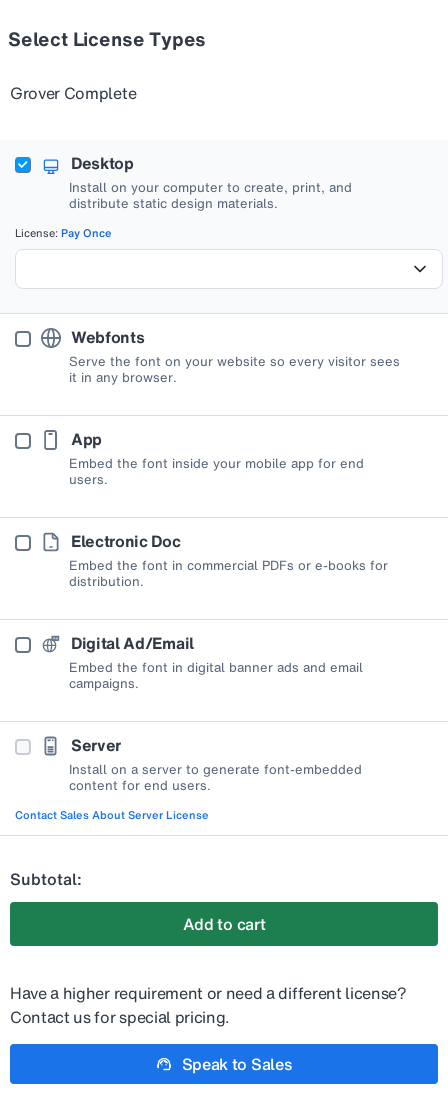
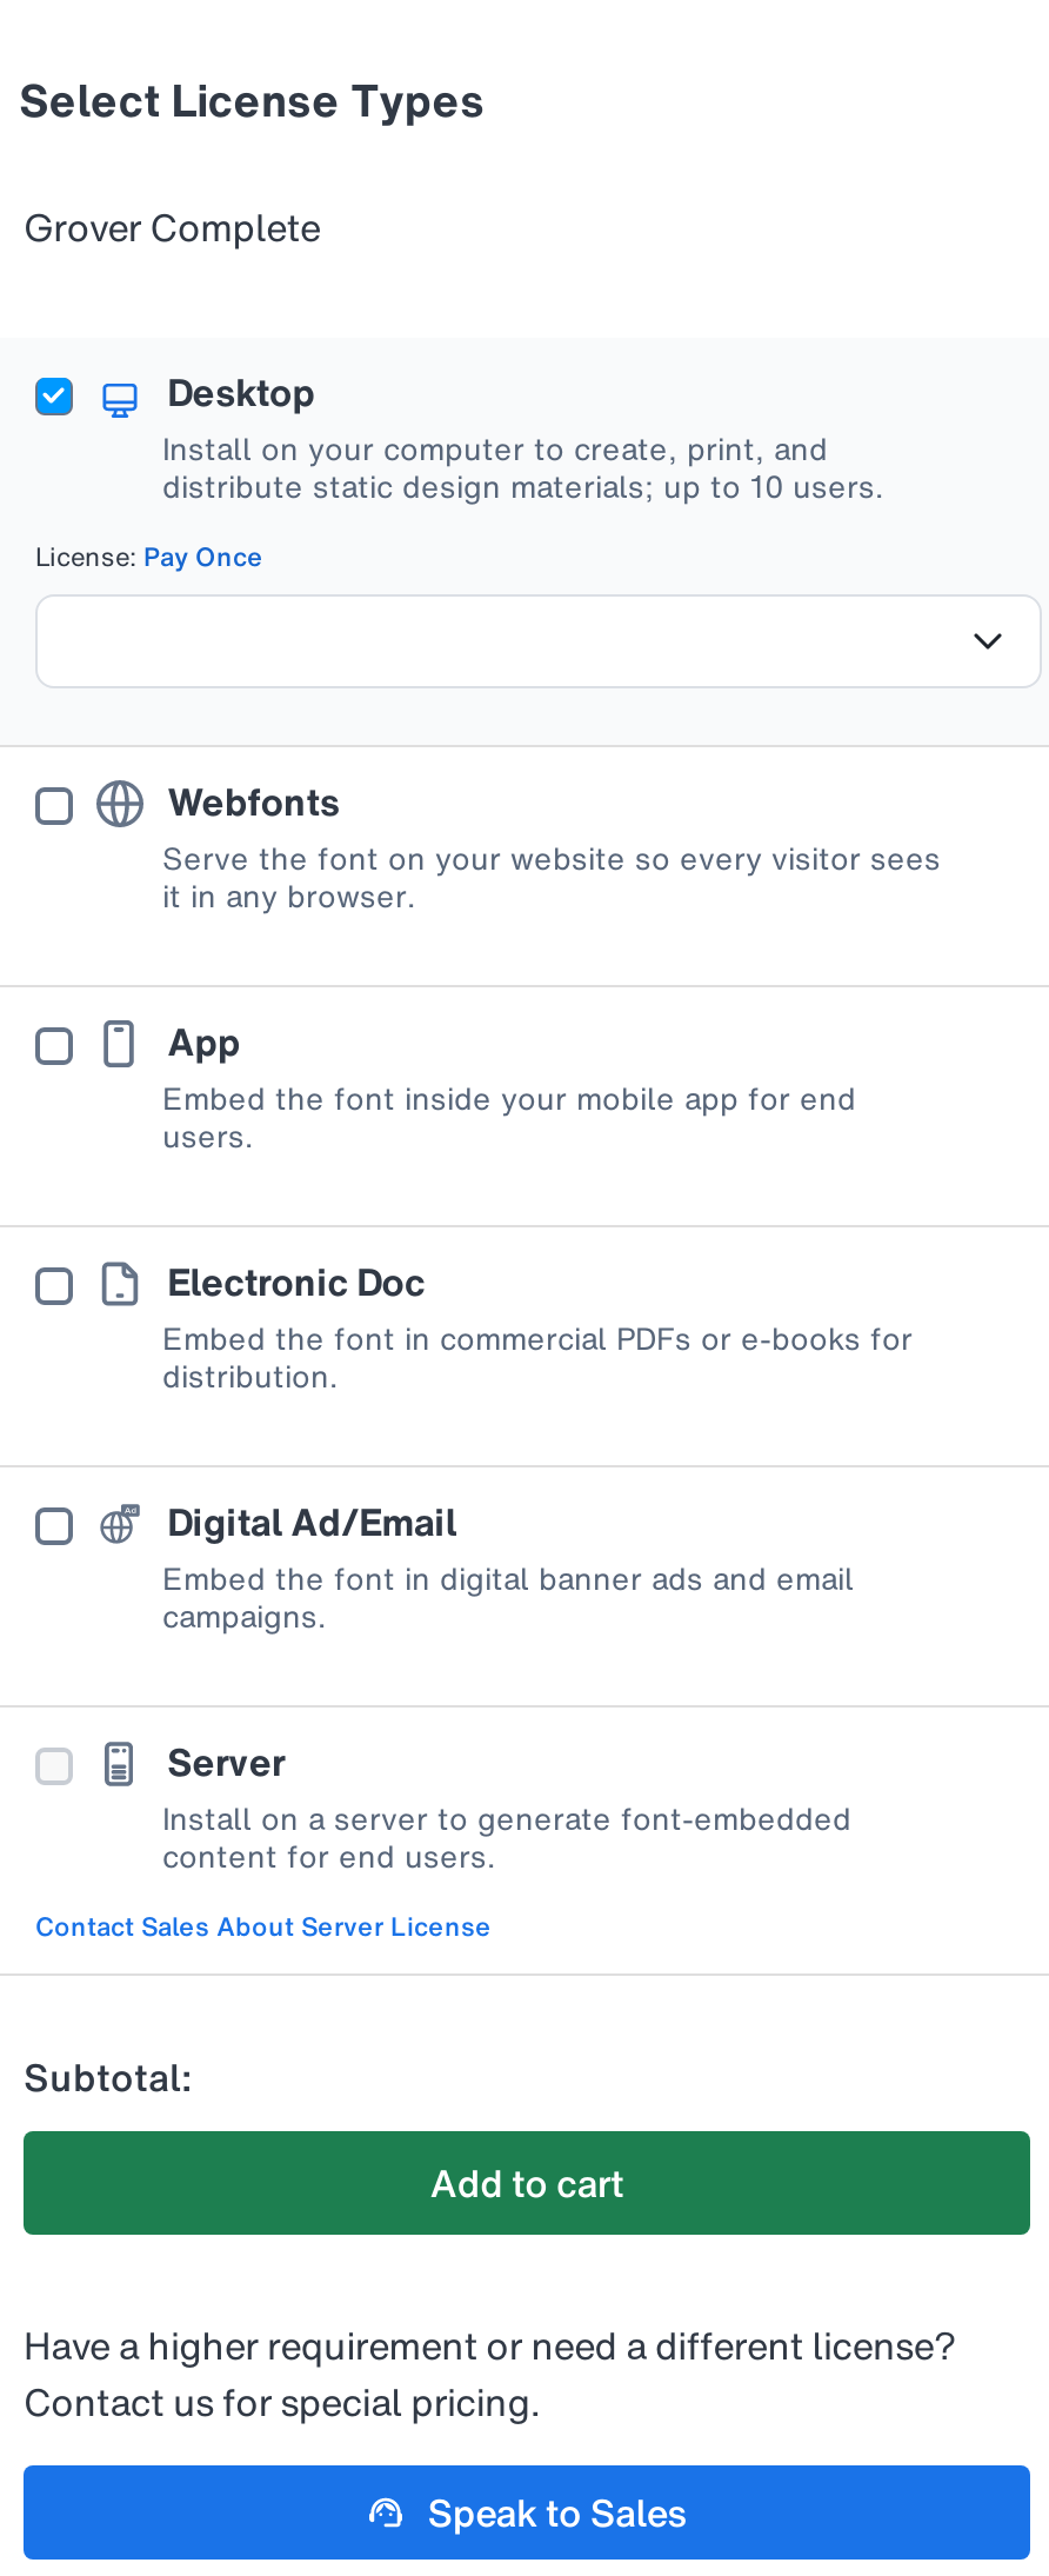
- distribute static design materials.
+ distribute static design materials; up to 10 users.
